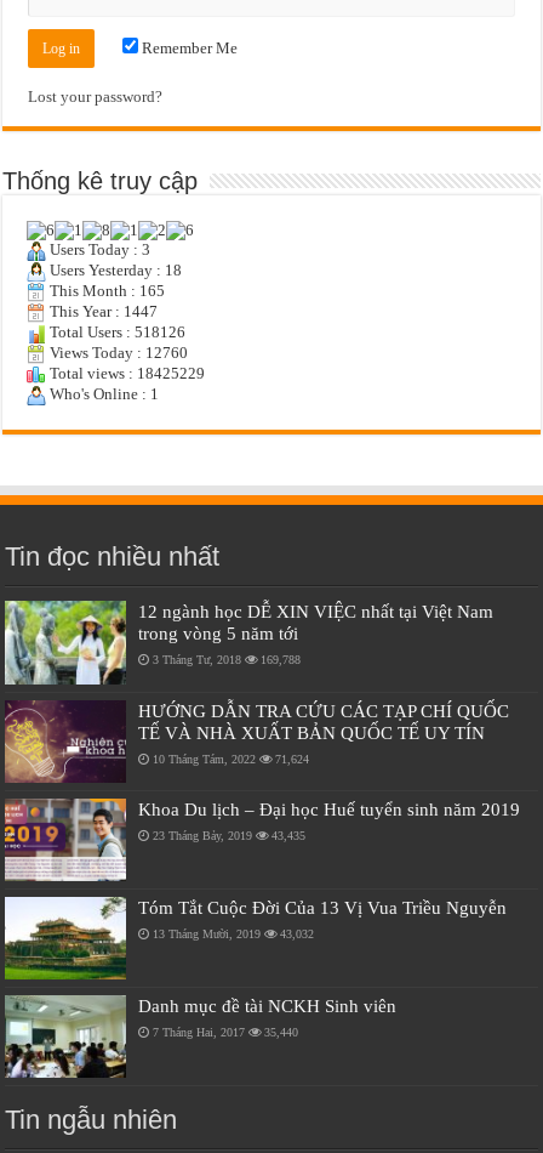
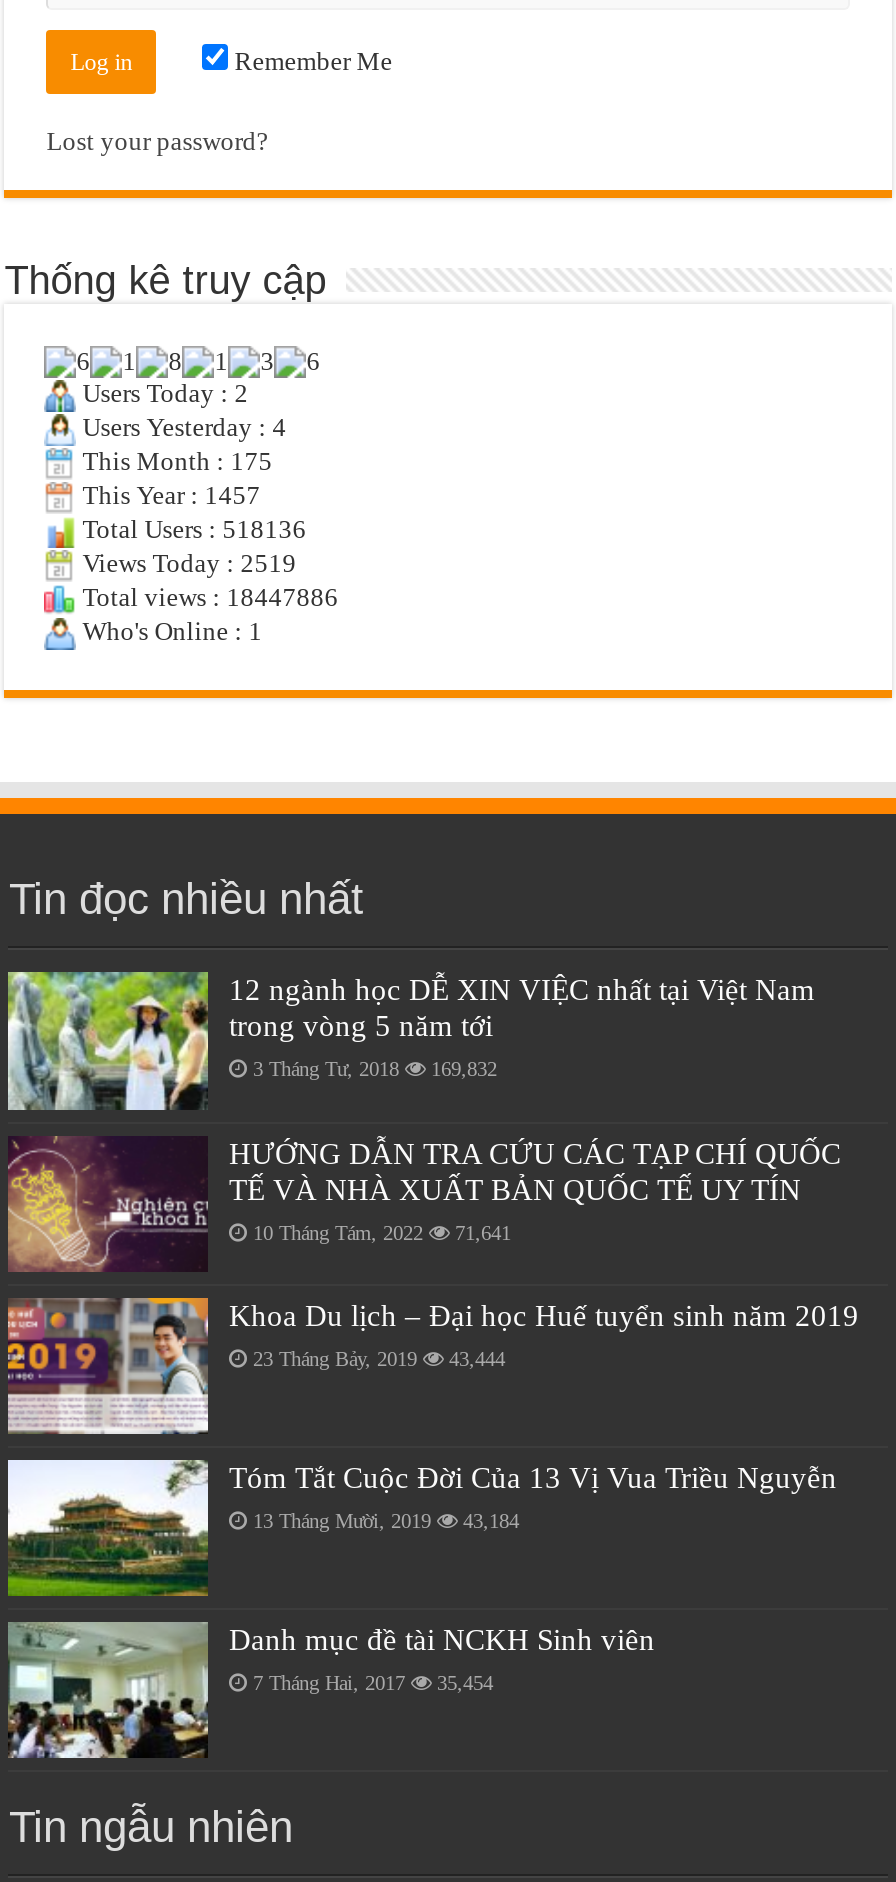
- Users Today : 3
+ Users Today : 2

- Users Yesterday : 18
+ Users Yesterday : 4

- This Month : 165
+ This Month : 175

- This Year : 1447
+ This Year : 1457

- Total Users : 518126
+ Total Users : 518136

- Views Today : 12760
+ Views Today : 2519

- Total views : 18425229
+ Total views : 18447886

- 3 Tháng Tư, 2018 169,788
+ 3 Tháng Tư, 2018 169,832

- 10 Tháng Tám, 2022 71,624
+ 10 Tháng Tám, 2022 71,641

- 23 Tháng Bảy, 2019 43,435
+ 23 Tháng Bảy, 2019 43,444

- 13 Tháng Mười, 2019 43,032
+ 13 Tháng Mười, 2019 43,184

- 7 Tháng Hai, 2017 35,440
+ 7 Tháng Hai, 2017 35,454
